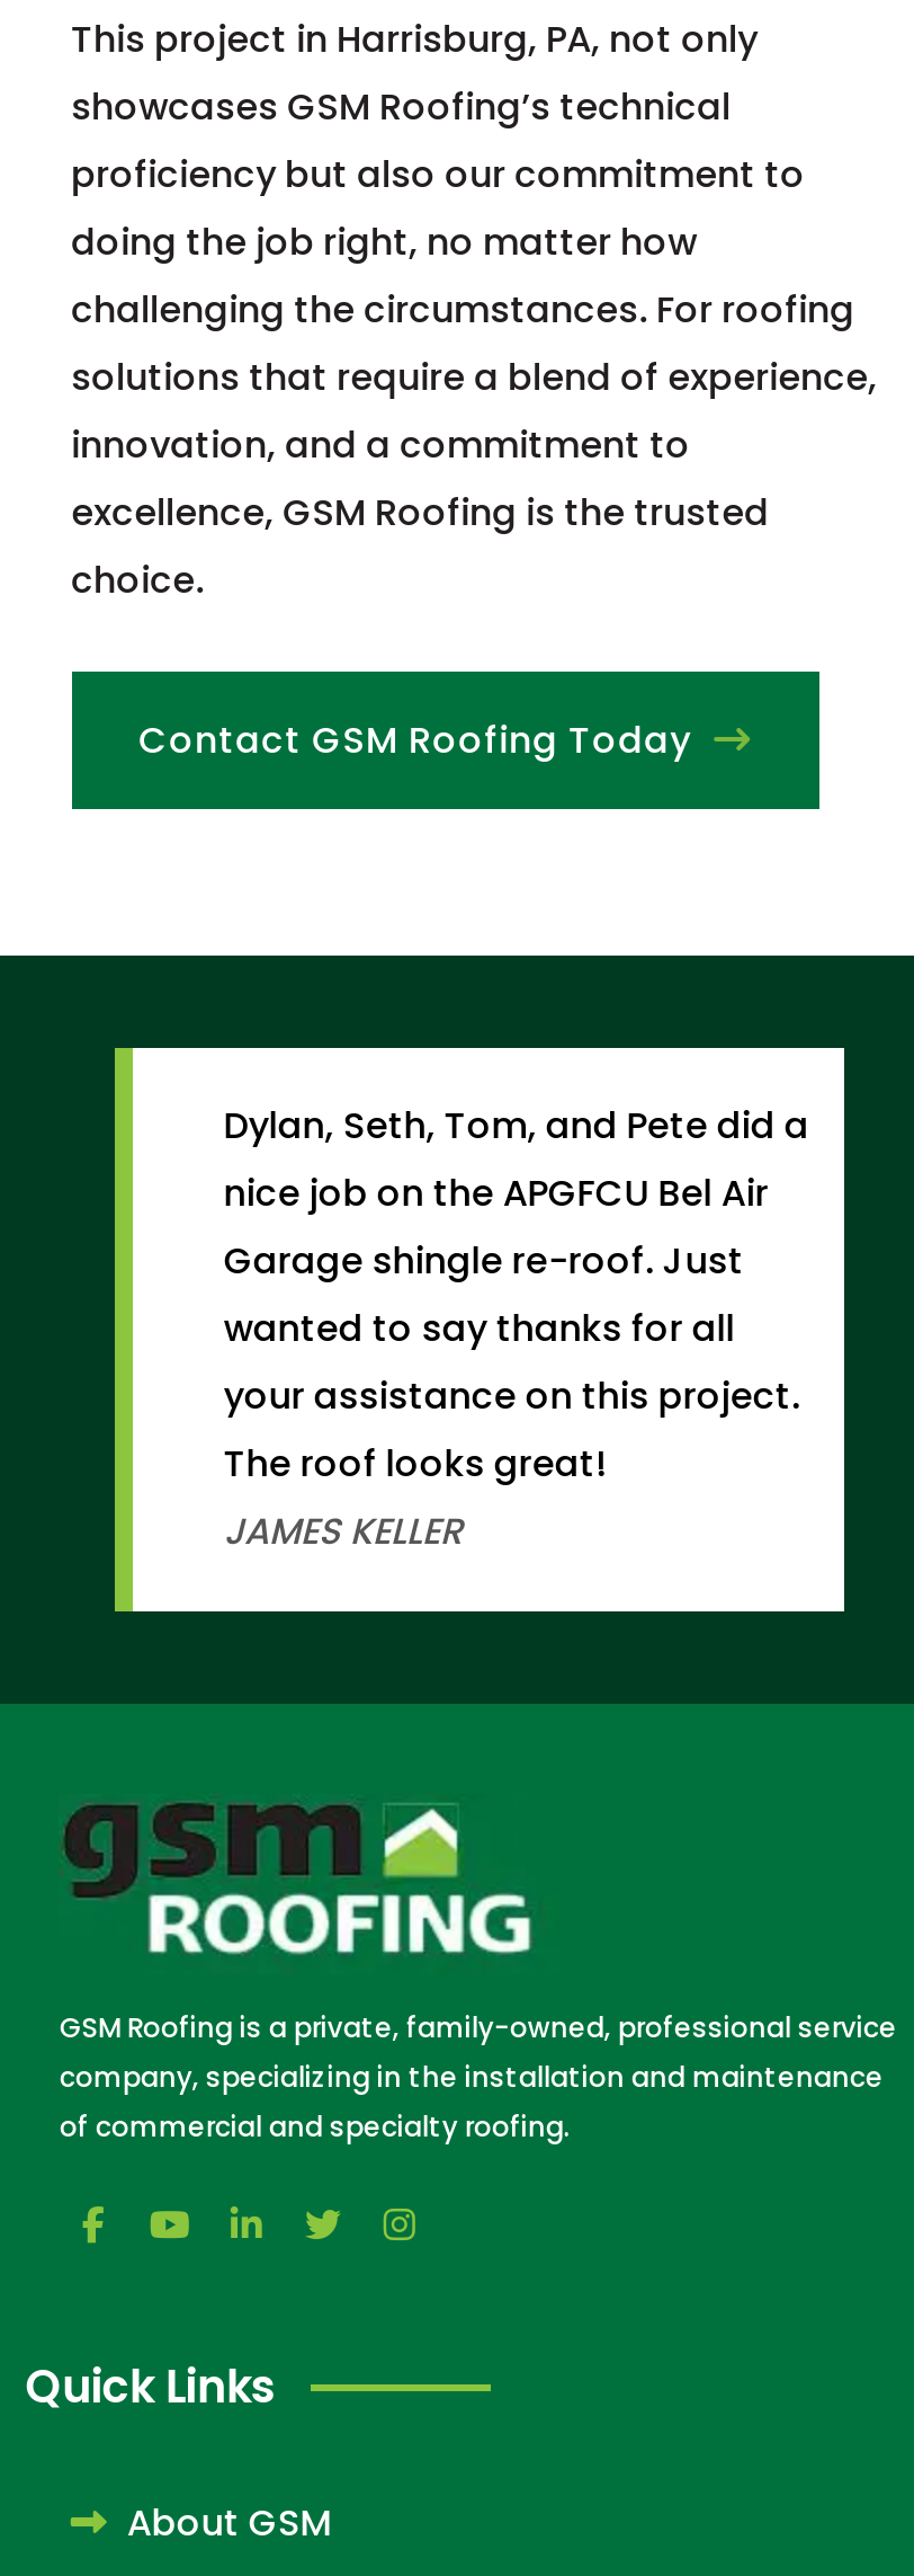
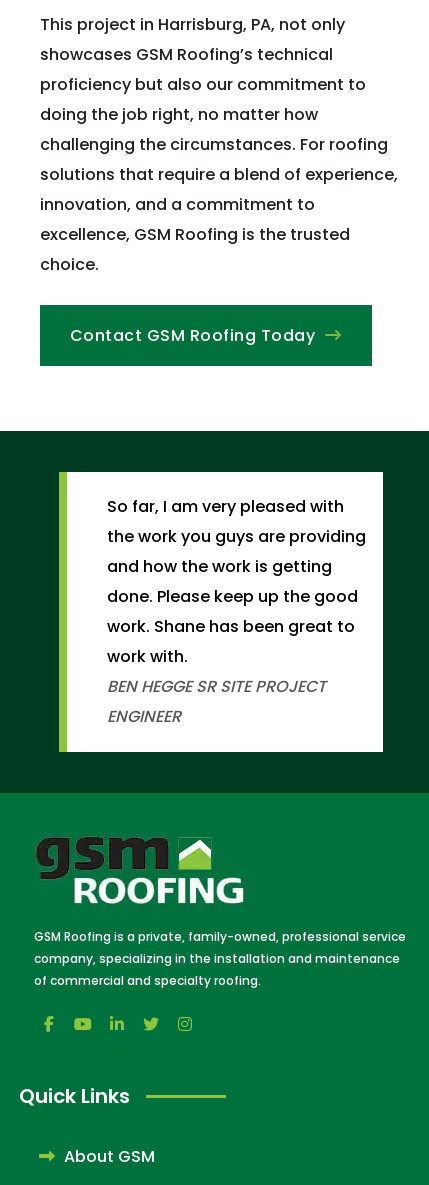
- Dylan, Seth, Tom, and Pete did a
- nice job on the APGFCU Bel Air
- Garage shingle re-roof. Just
- wanted to say thanks for all
- your assistance on this project.
- The roof looks great!
- JAMES KELLER
+ So far, I am very pleased with
+ the work you guys are providing
+ and how the work is getting
+ done. Please keep up the good
+ work. Shane has been great to
+ work with.
+ BEN HEGGESR SITE PROJECT
+ ENGINEER
